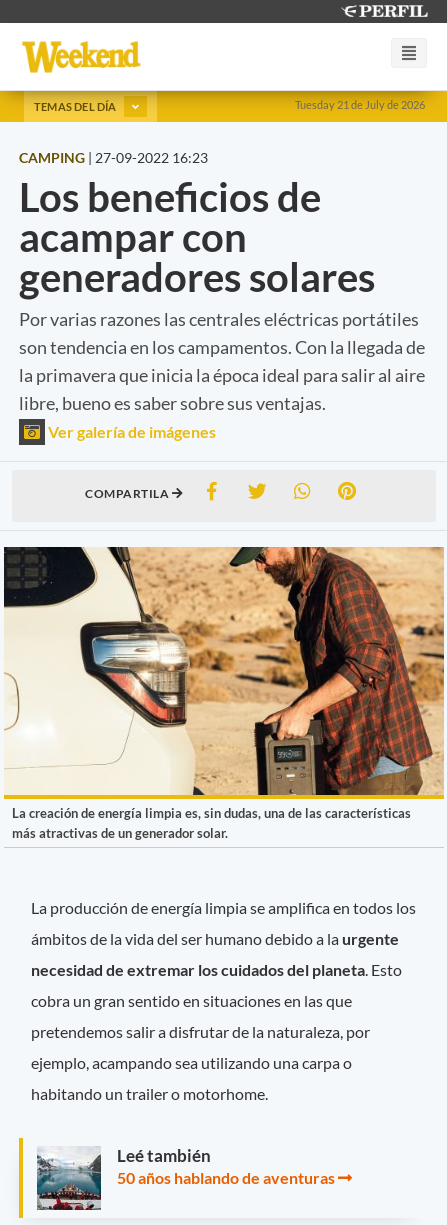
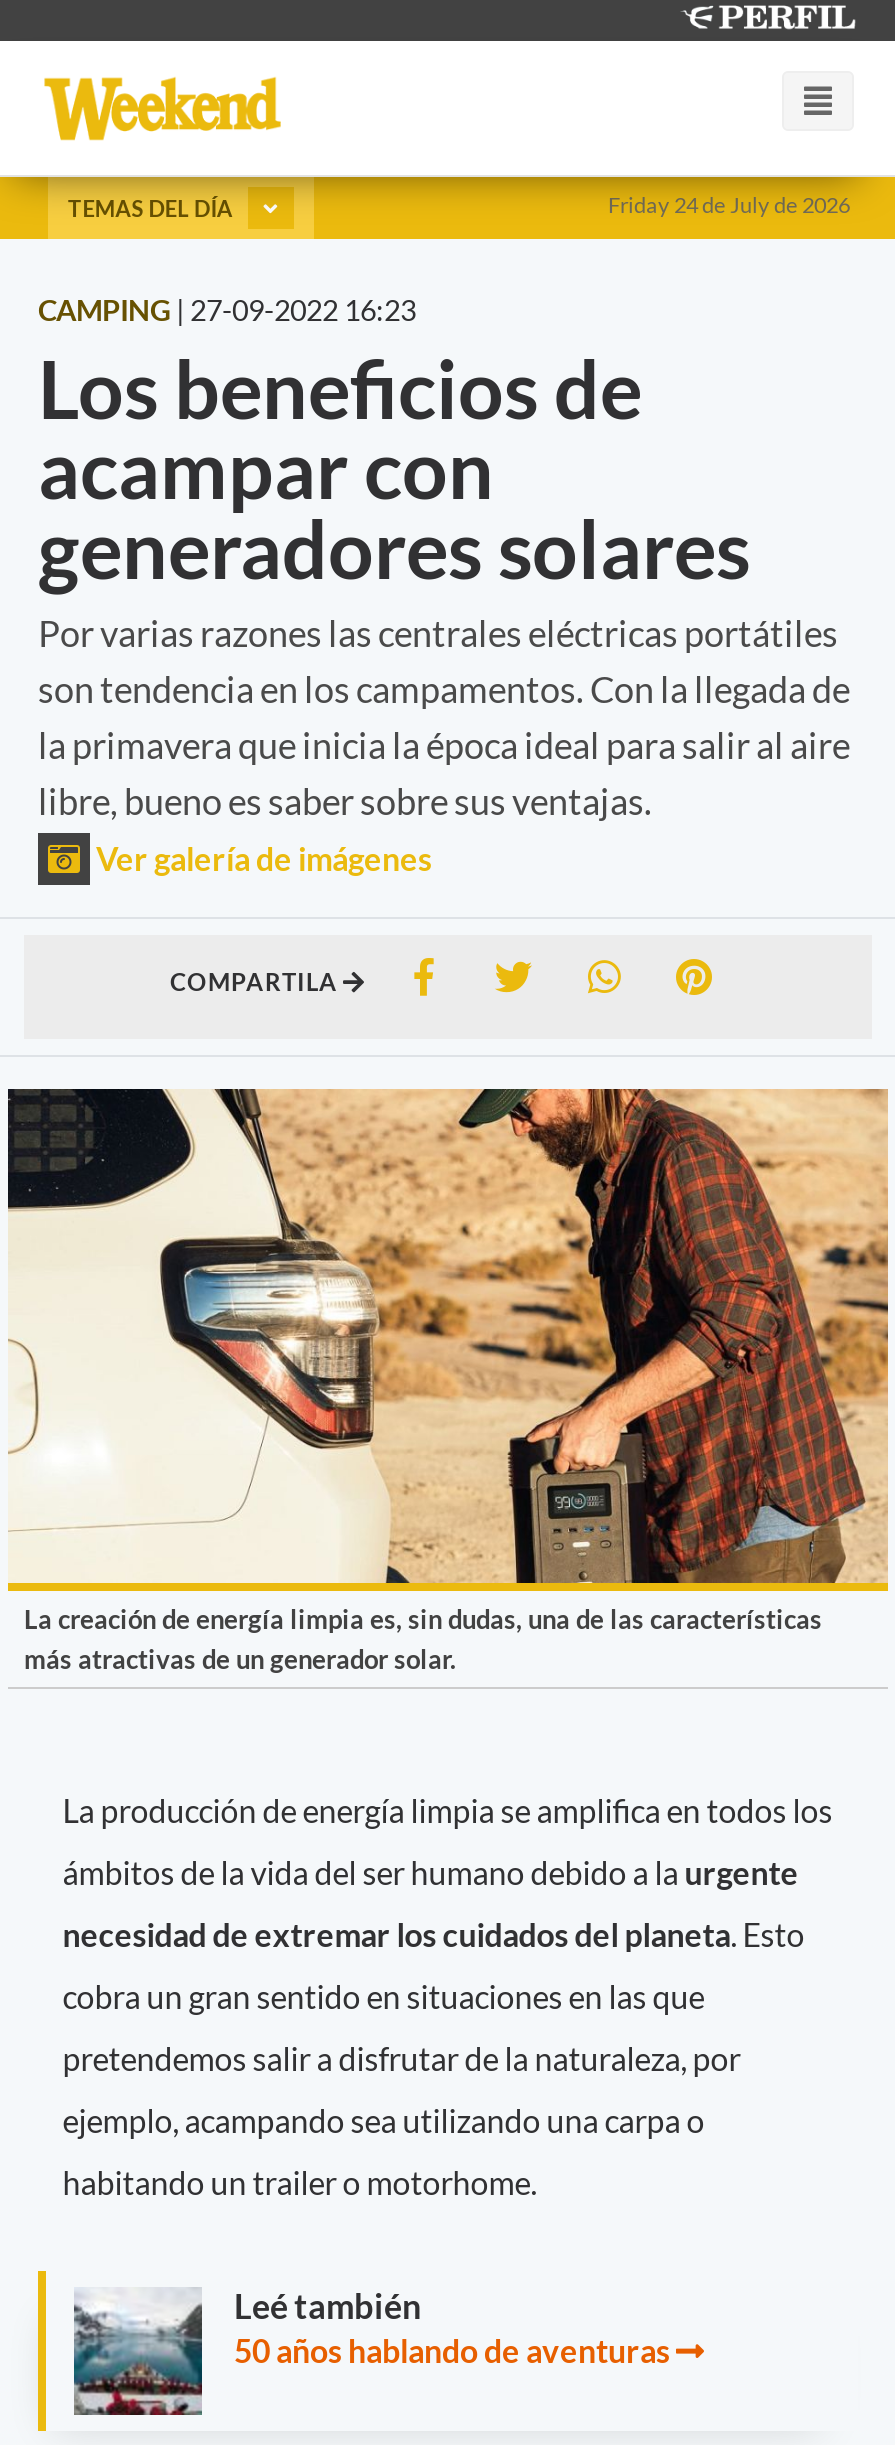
- Tuesday 21 de July de 2026
+ Friday 24 de July de 2026
